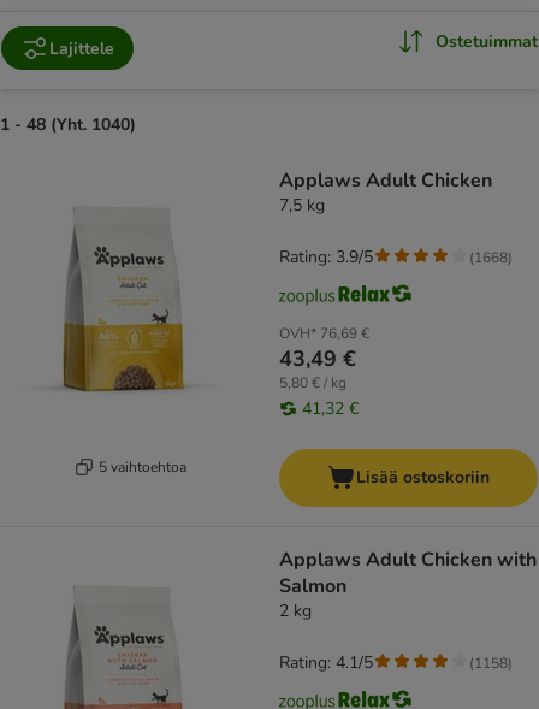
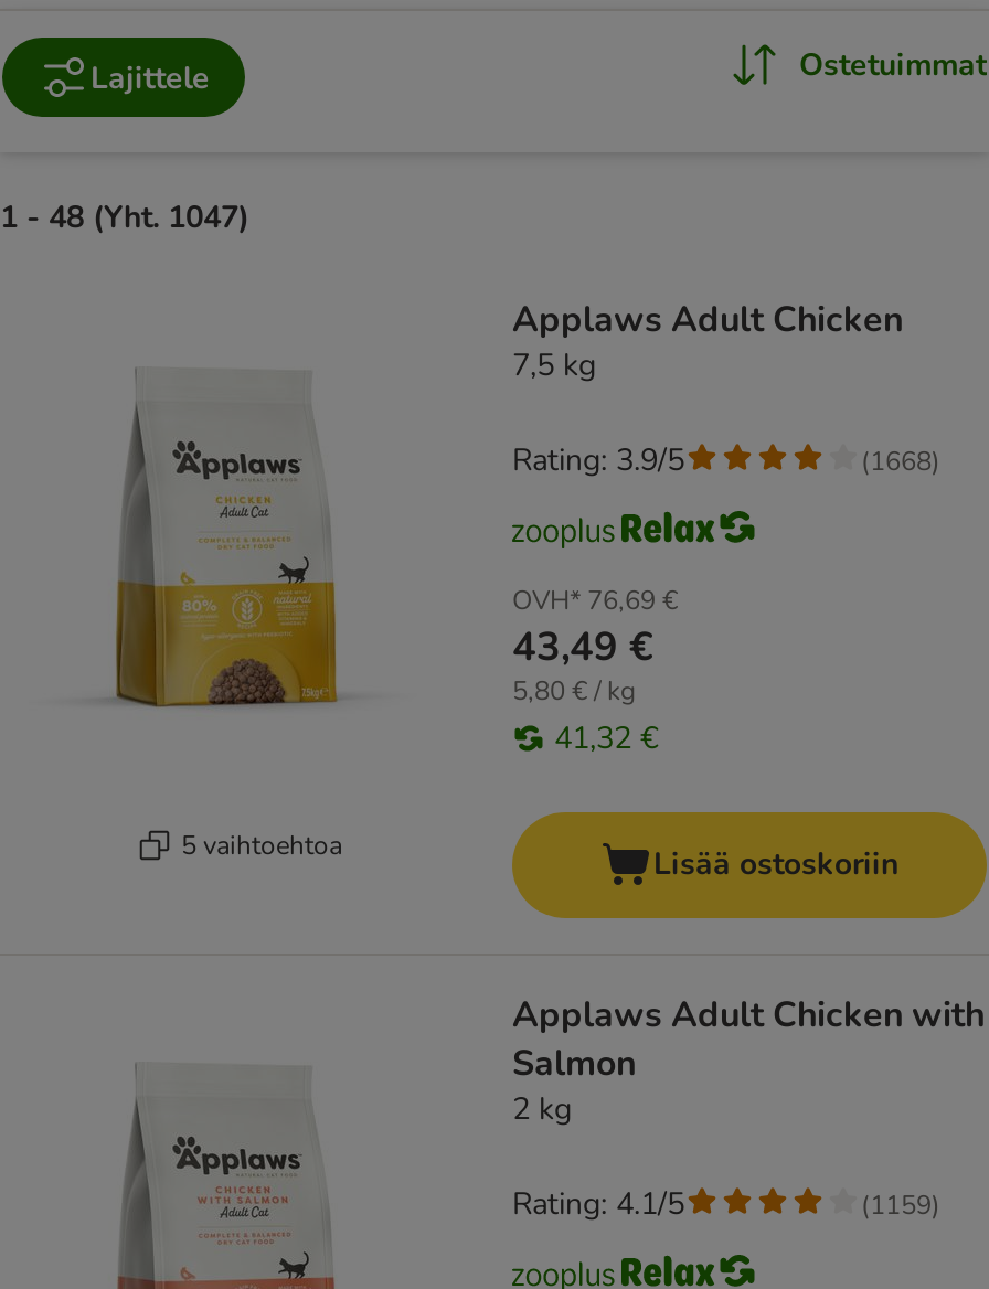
- 1 - 48 (Yht. 1040)
+ 1 - 48 (Yht. 1047)

- (1158)
+ (1159)
